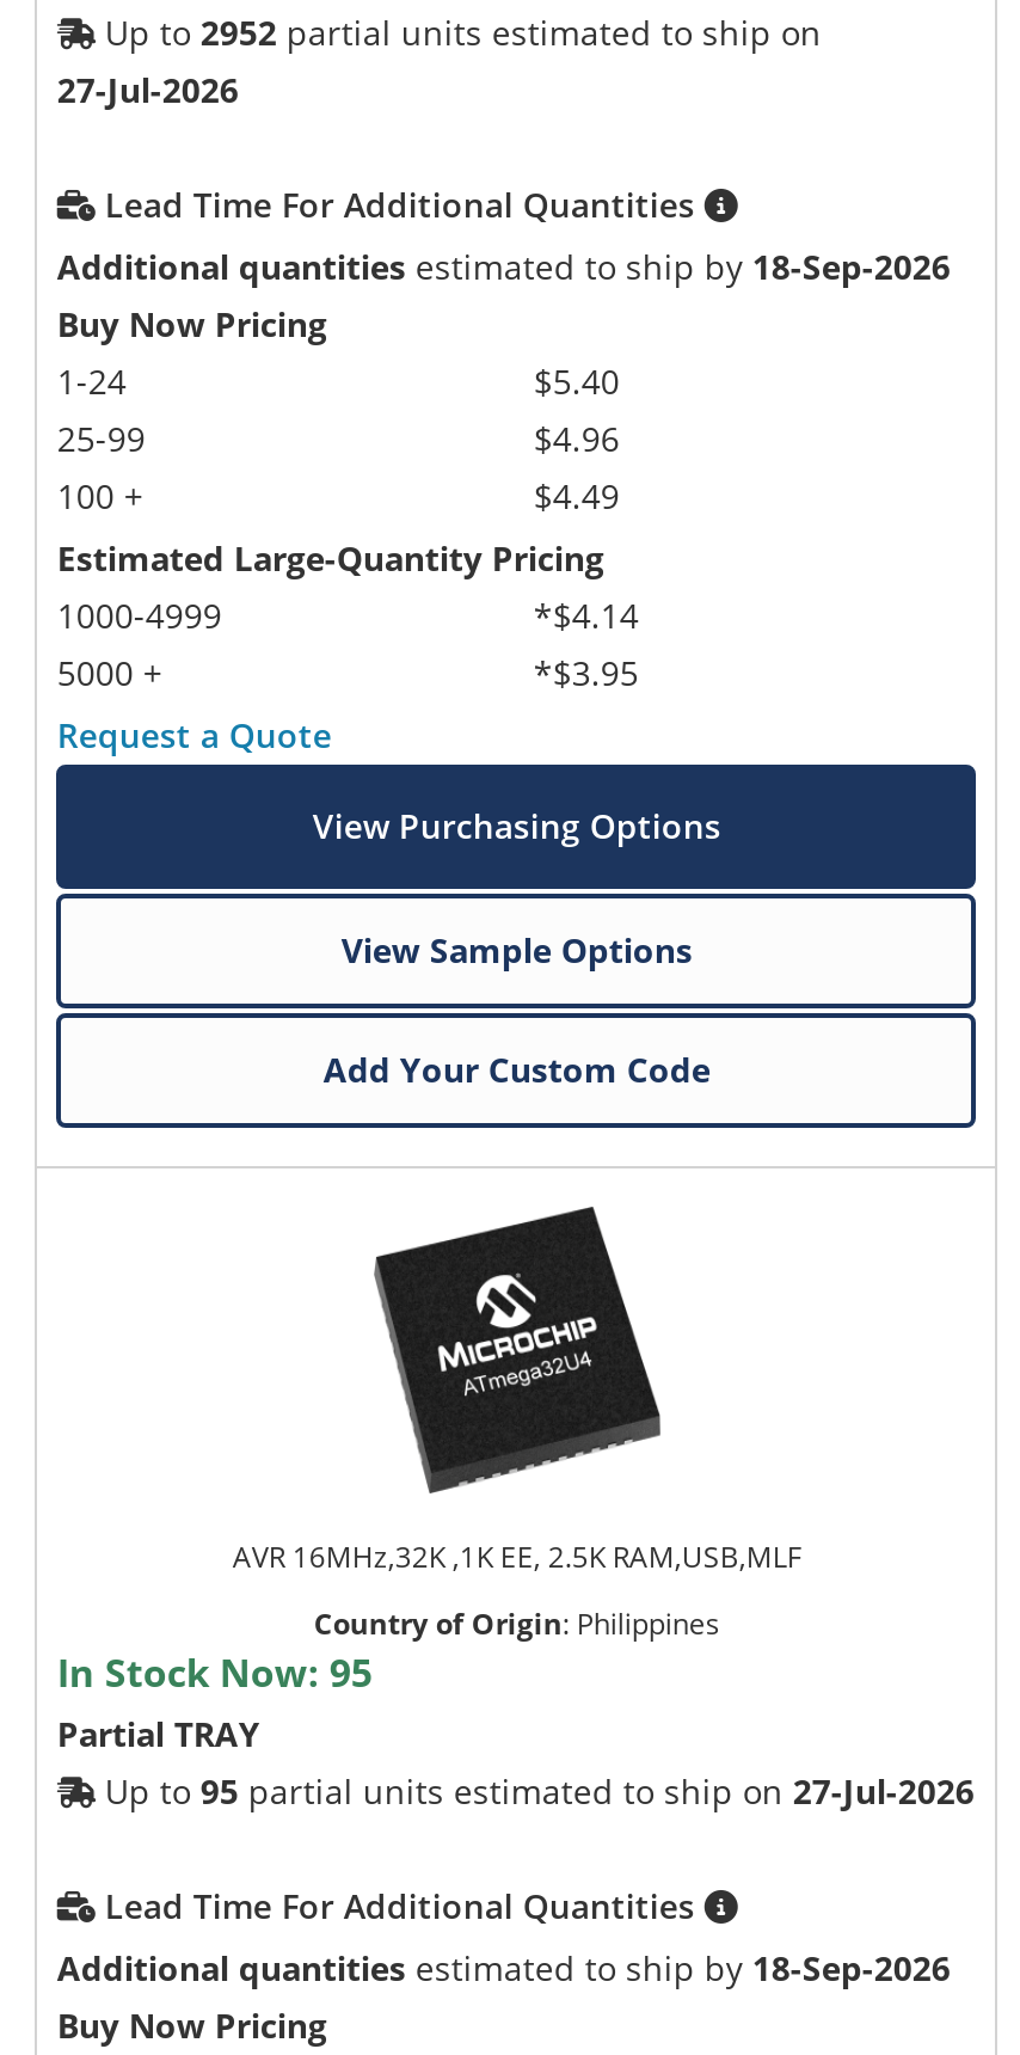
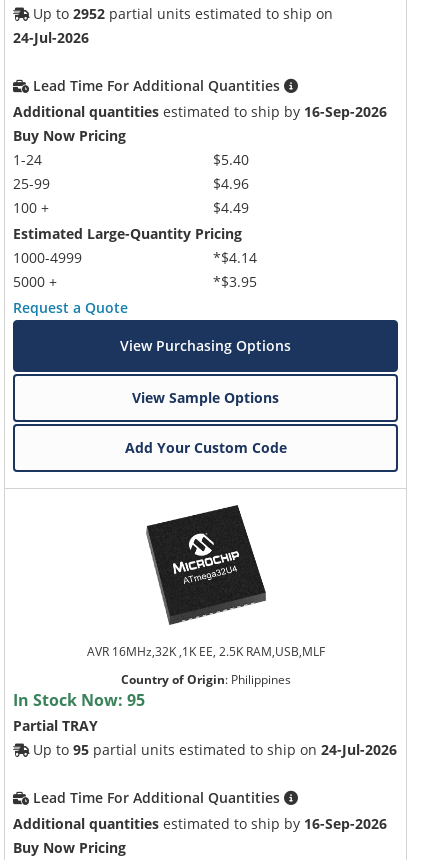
- 27-Jul-2026
+ 24-Jul-2026

- Additional quantities estimated to ship by 18-Sep-2026
+ Additional quantities estimated to ship by 16-Sep-2026

- Up to 95 partial units estimated to ship on 27-Jul-2026
+ Up to 95 partial units estimated to ship on 24-Jul-2026

- Additional quantities estimated to ship by 18-Sep-2026
+ Additional quantities estimated to ship by 16-Sep-2026
